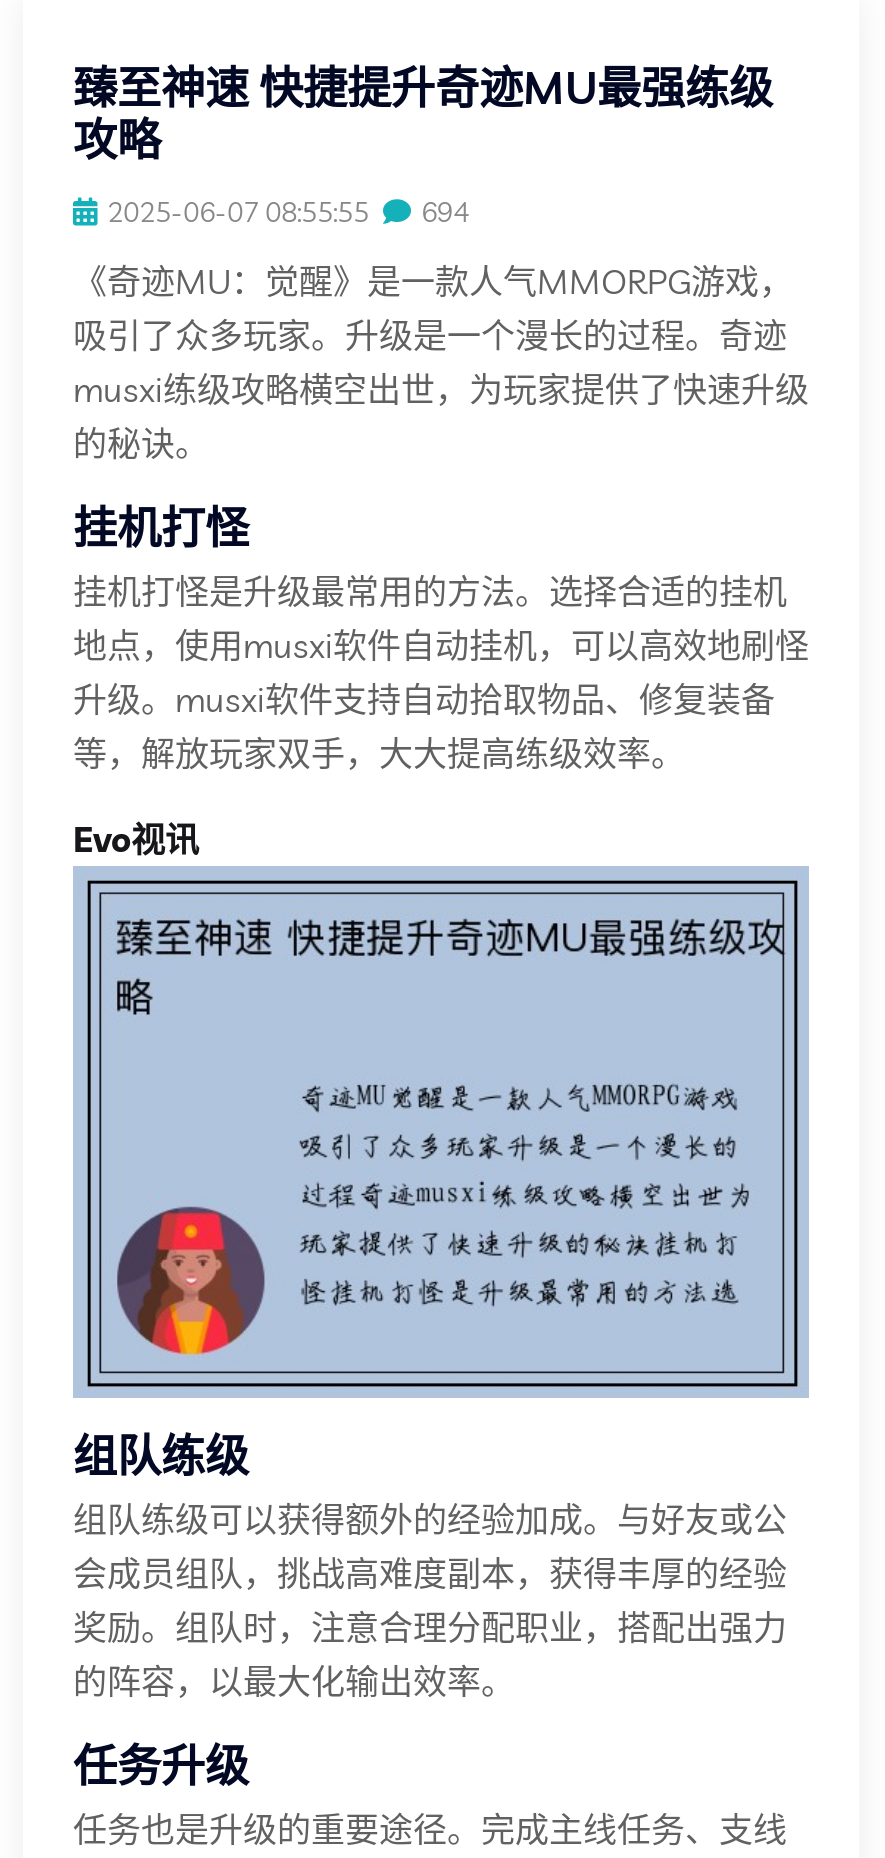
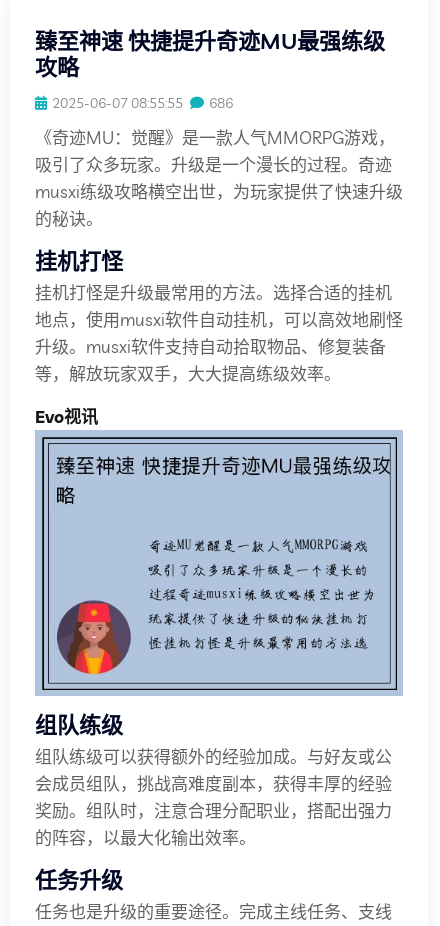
- 2025-06-07 08:55:55 694
+ 2025-06-07 08:55:55 686
